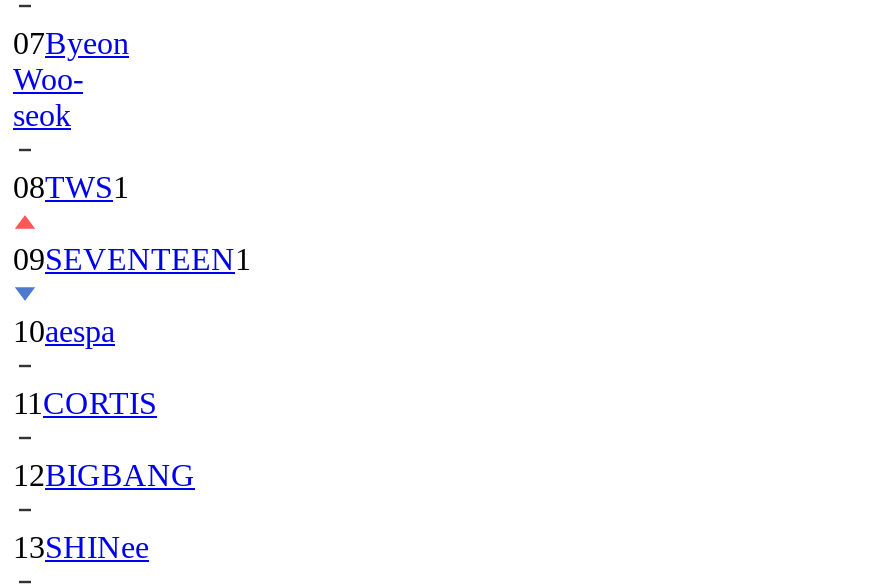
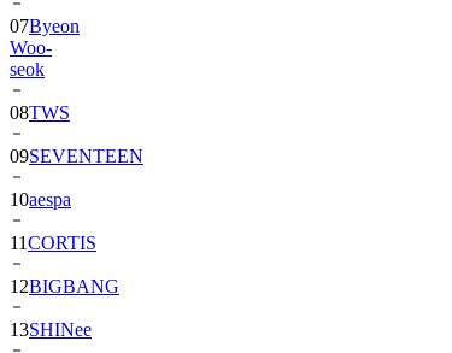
- 08TWS1
+ 08TWS

- 09SEVENTEEN1
+ 09SEVENTEEN
